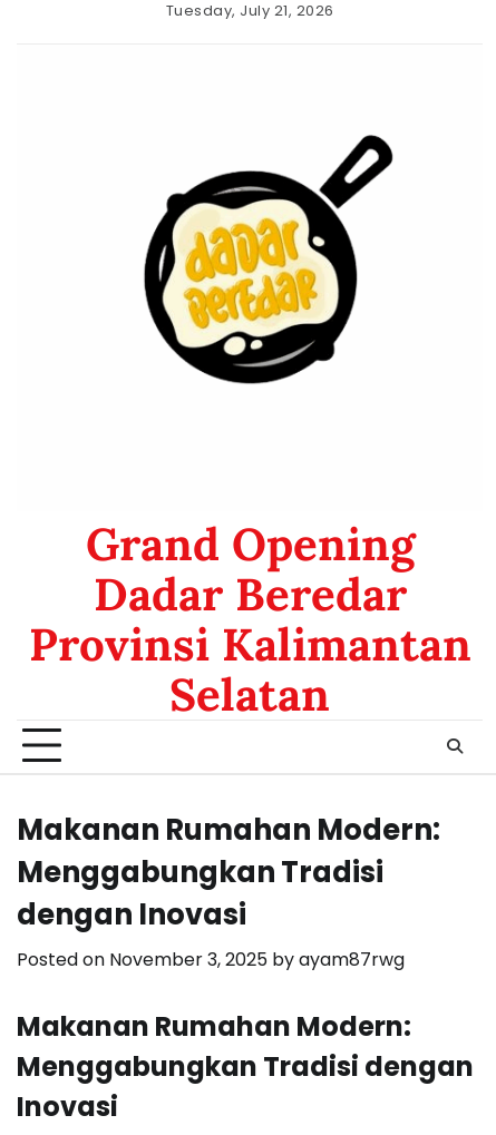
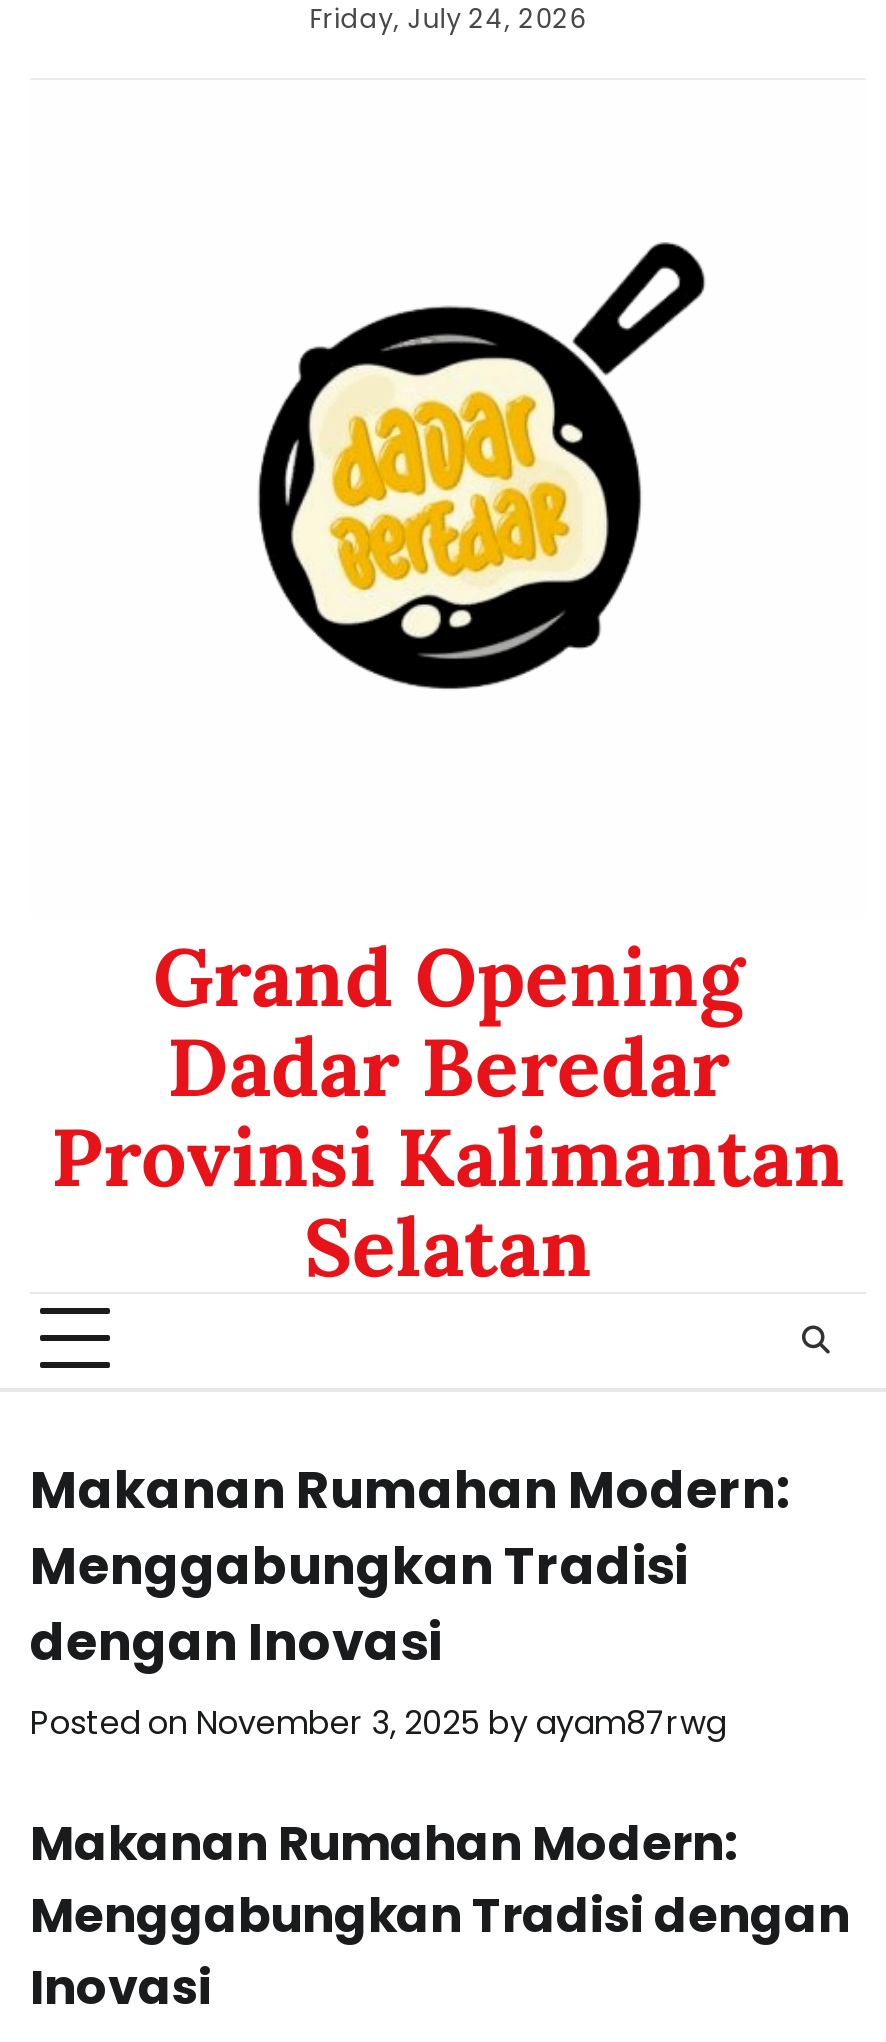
- Tuesday, July 21, 2026
+ Friday, July 24, 2026
